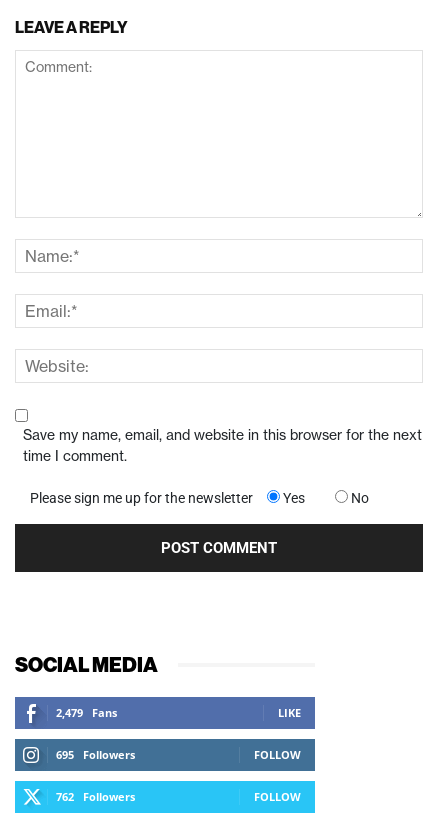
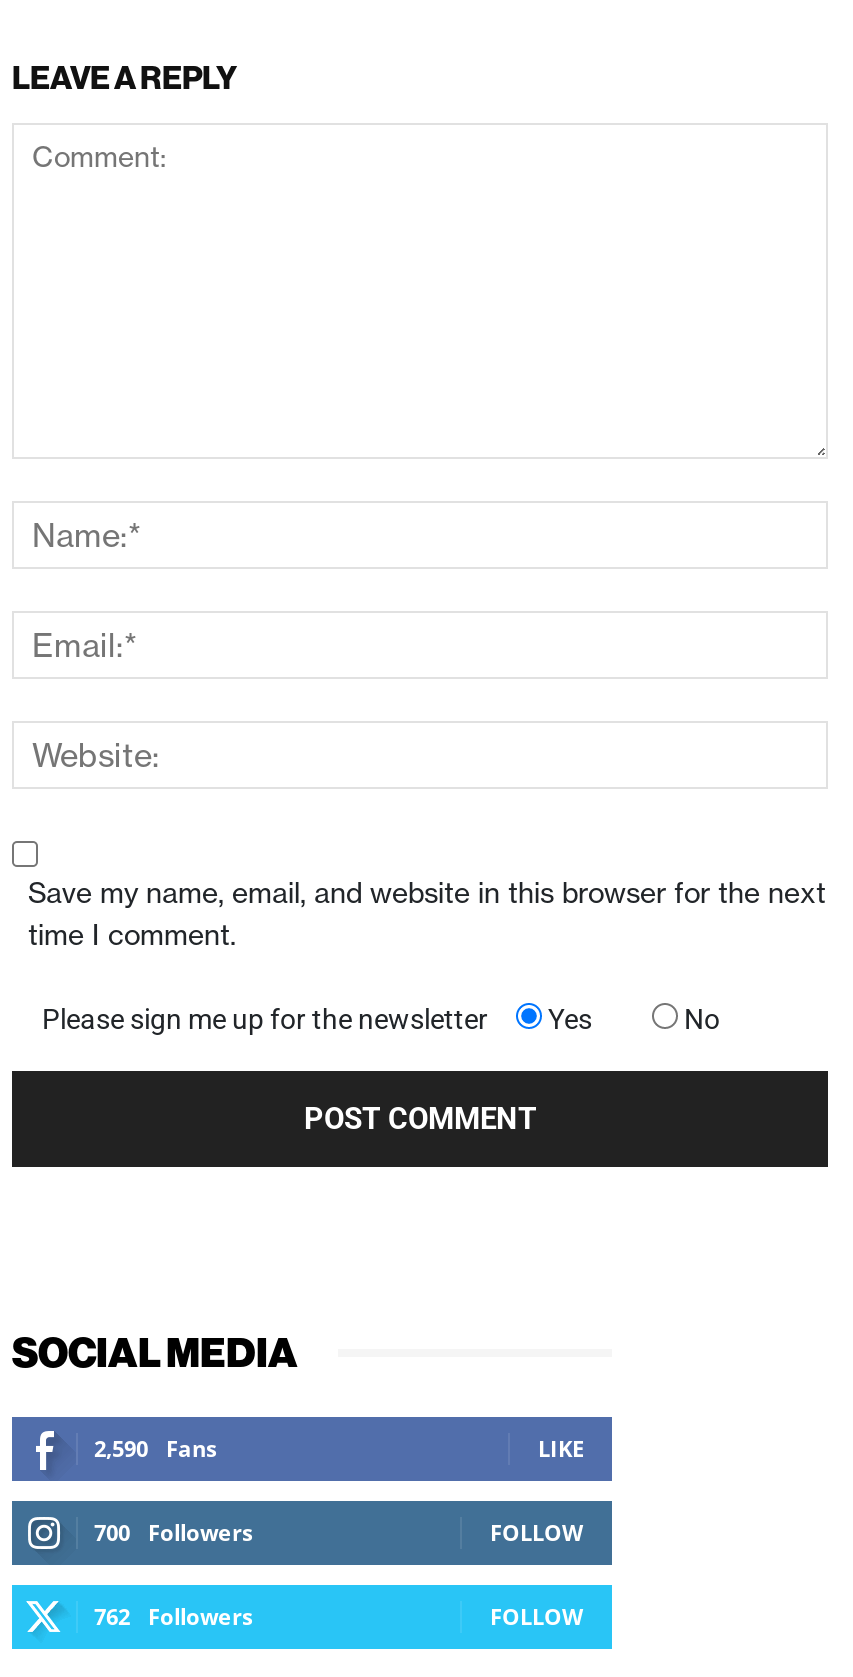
- 2,479 Fans
+ 2,590 Fans

- 695 Followers
+ 700 Followers
